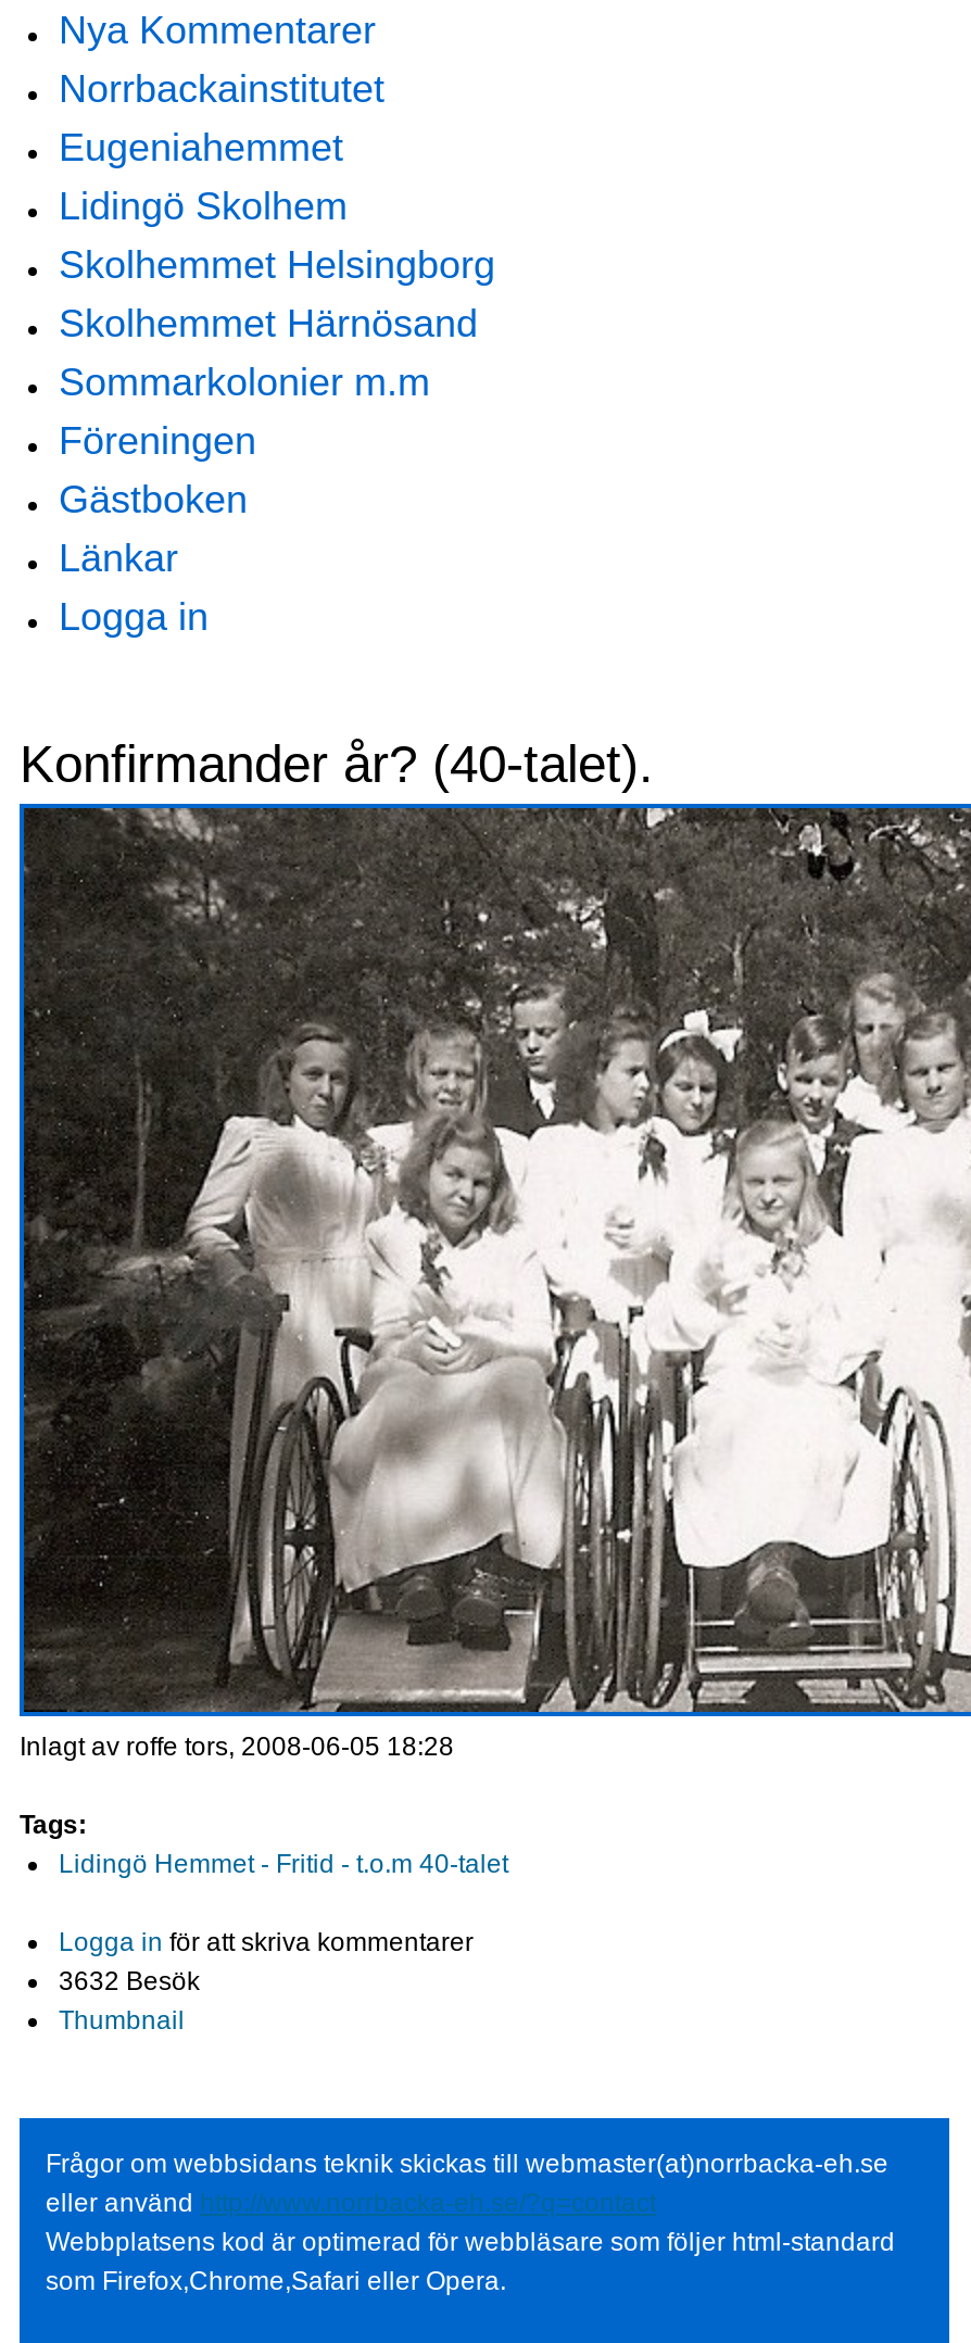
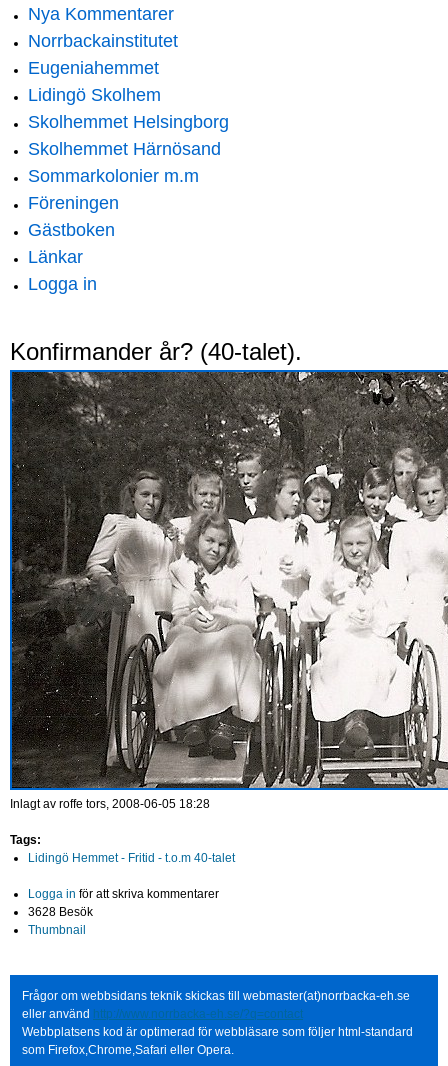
- 3632 Besök
+ 3628 Besök
